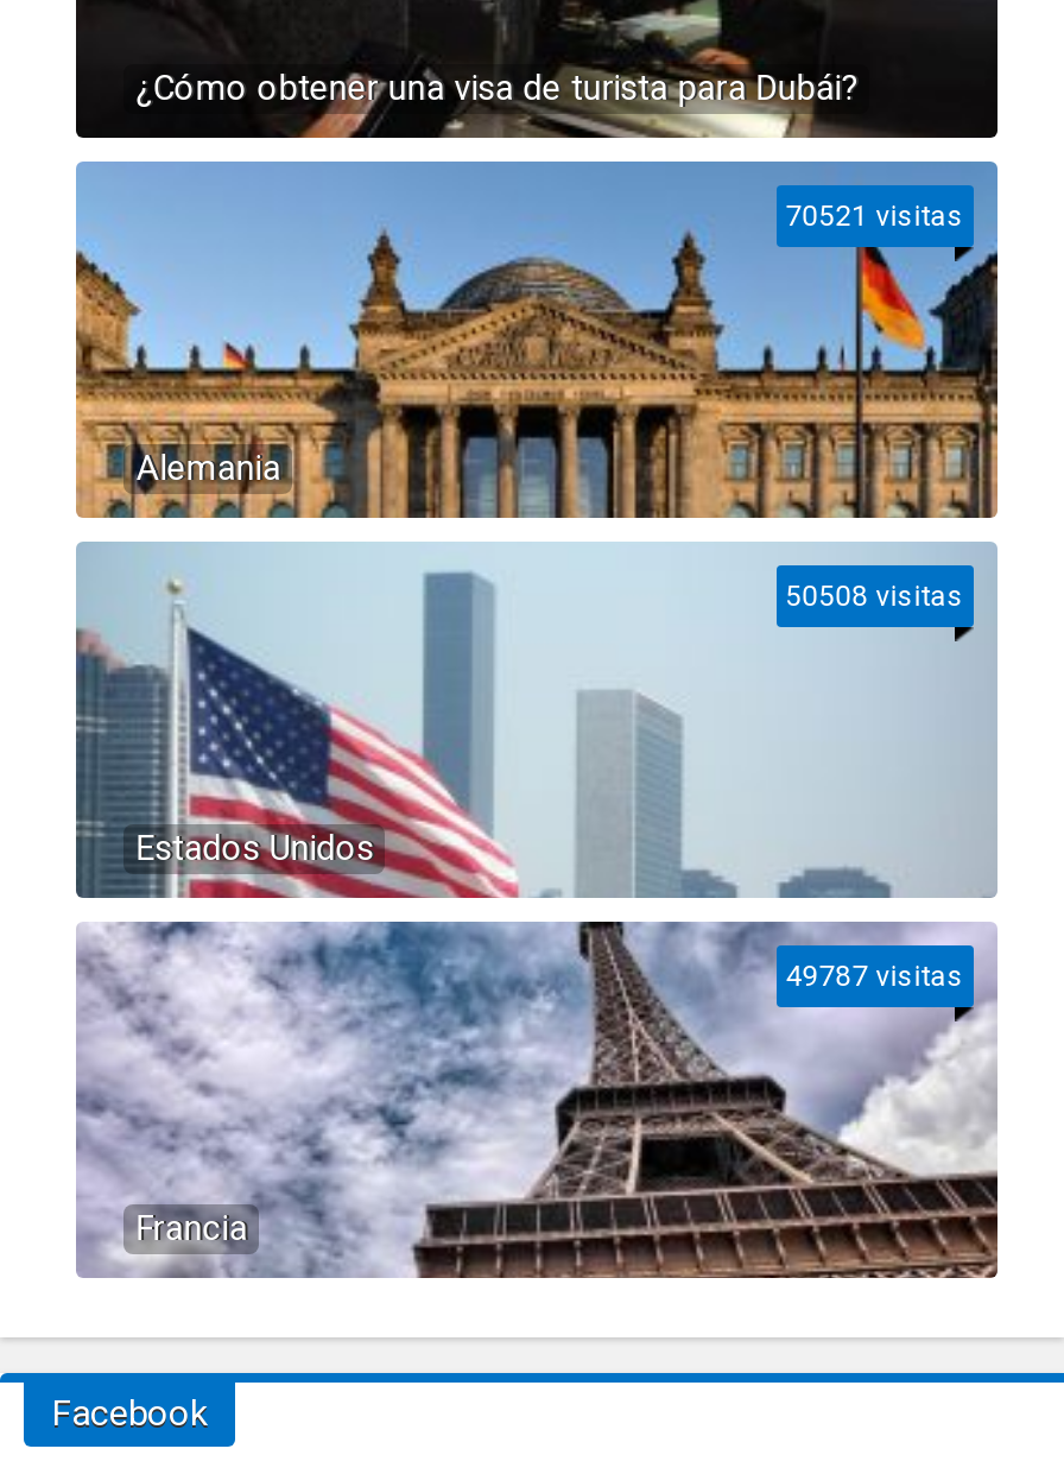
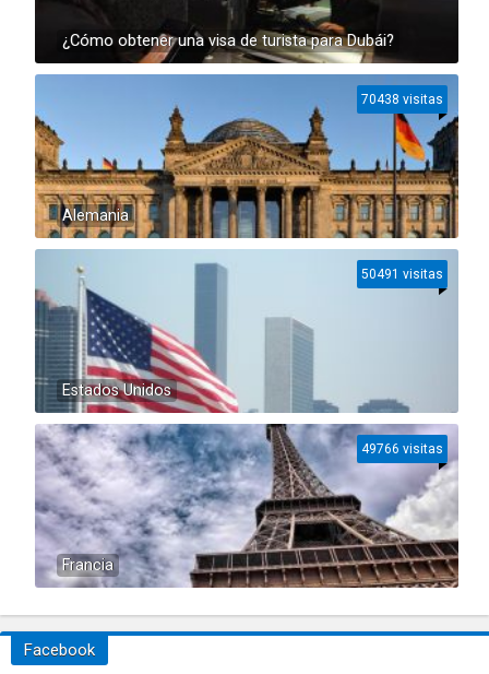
- 70521 visitas
+ 70438 visitas

- 50508 visitas
+ 50491 visitas

- 49787 visitas
+ 49766 visitas
